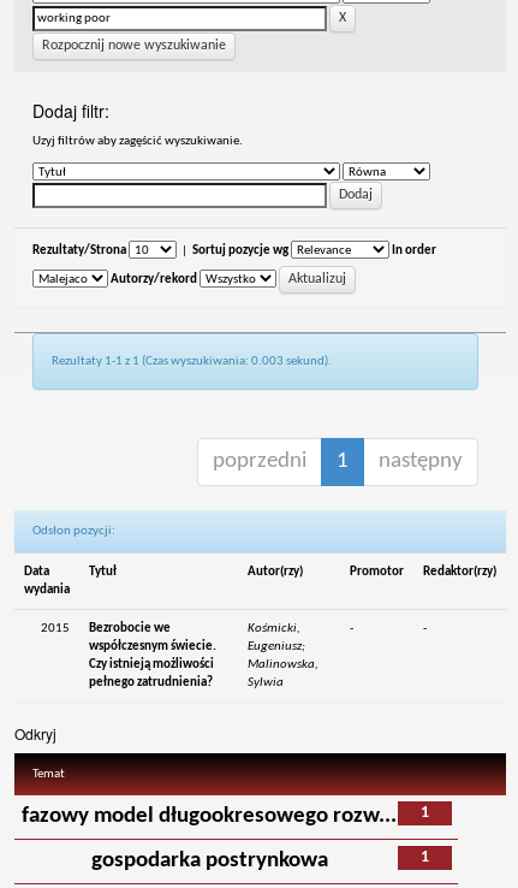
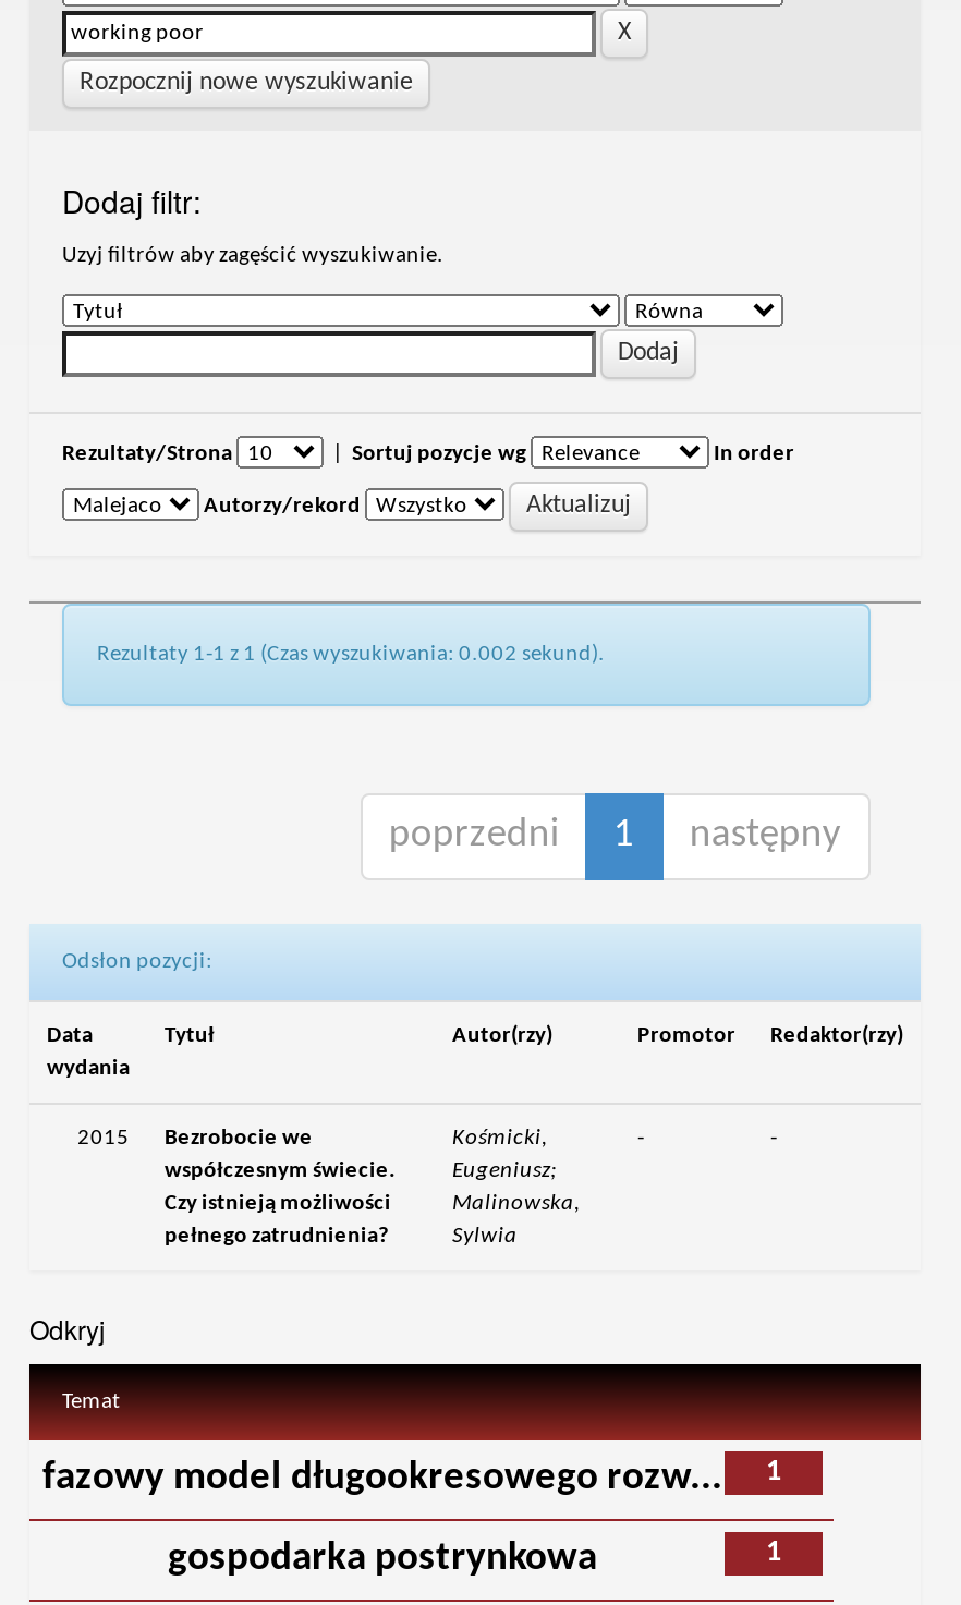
- Rezultaty 1-1 z 1 (Czas wyszukiwania: 0.003 sekund).
+ Rezultaty 1-1 z 1 (Czas wyszukiwania: 0.002 sekund).
